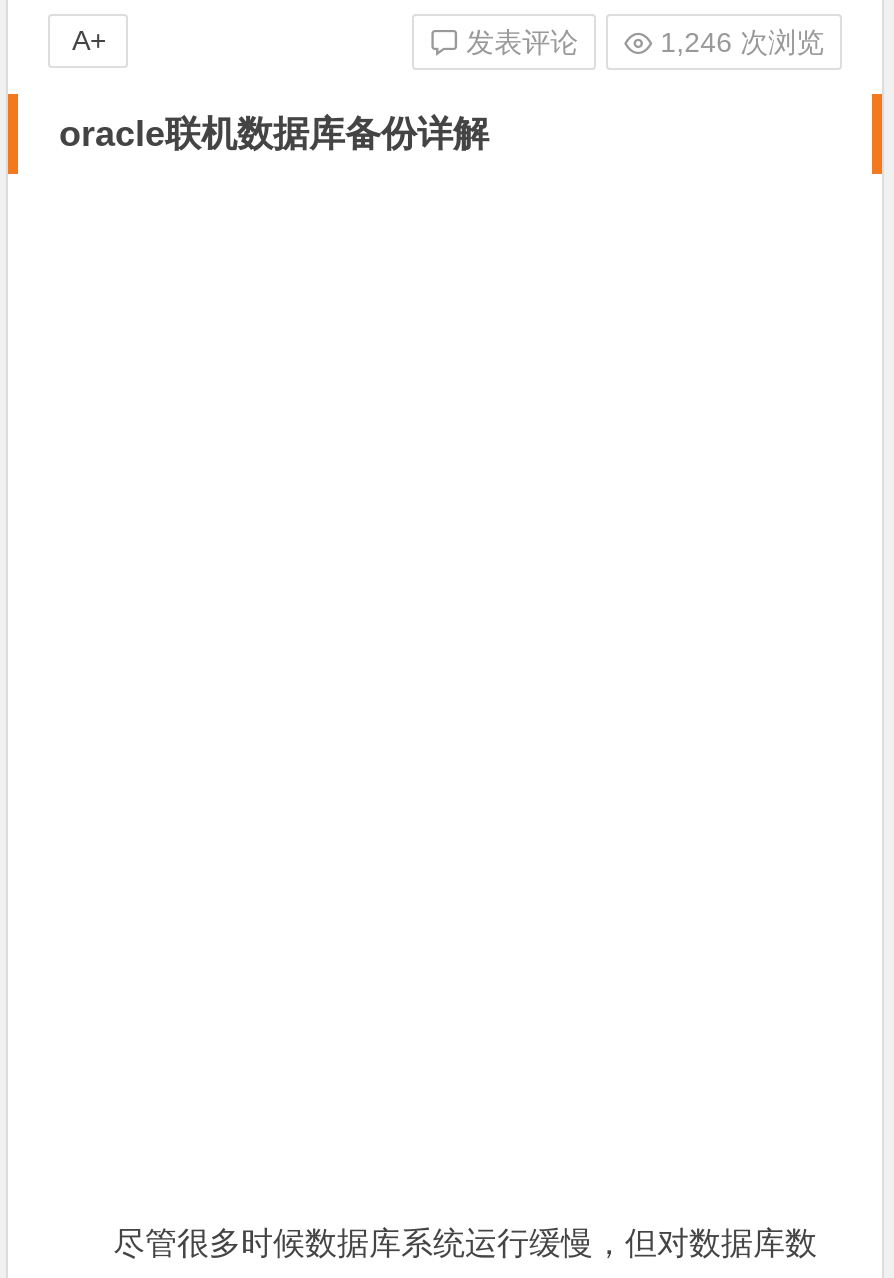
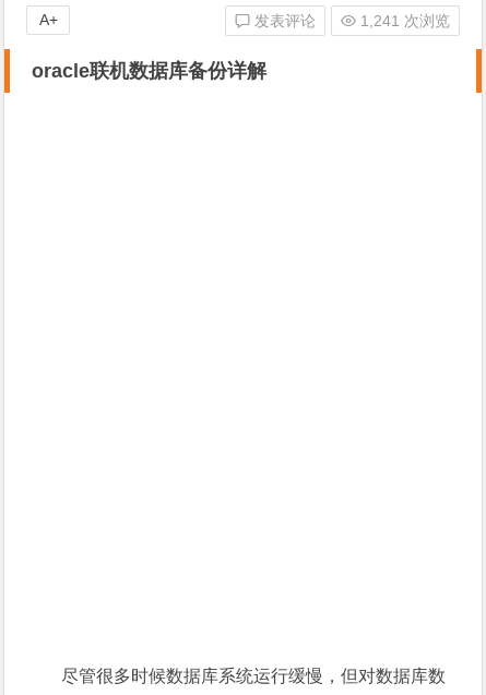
- 1,246 次浏览
+ 1,241 次浏览
